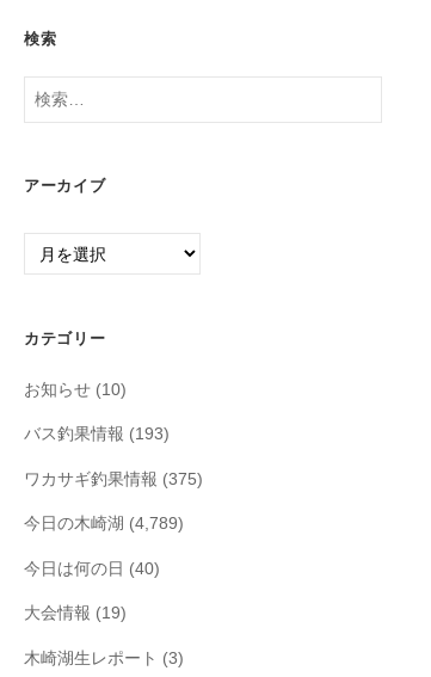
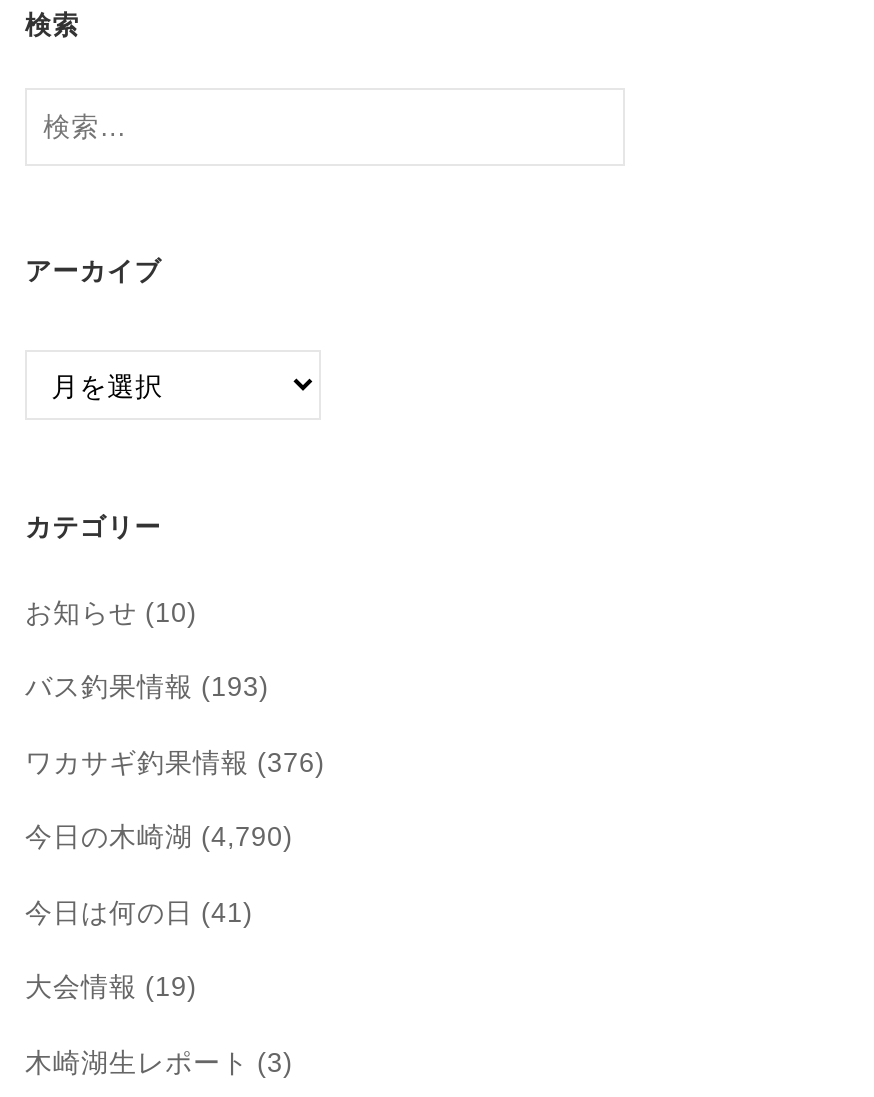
- ワカサギ釣果情報(375)
+ ワカサギ釣果情報(376)

- 今日の木崎湖(4,789)
+ 今日の木崎湖(4,790)

- 今日は何の日(40)
+ 今日は何の日(41)
